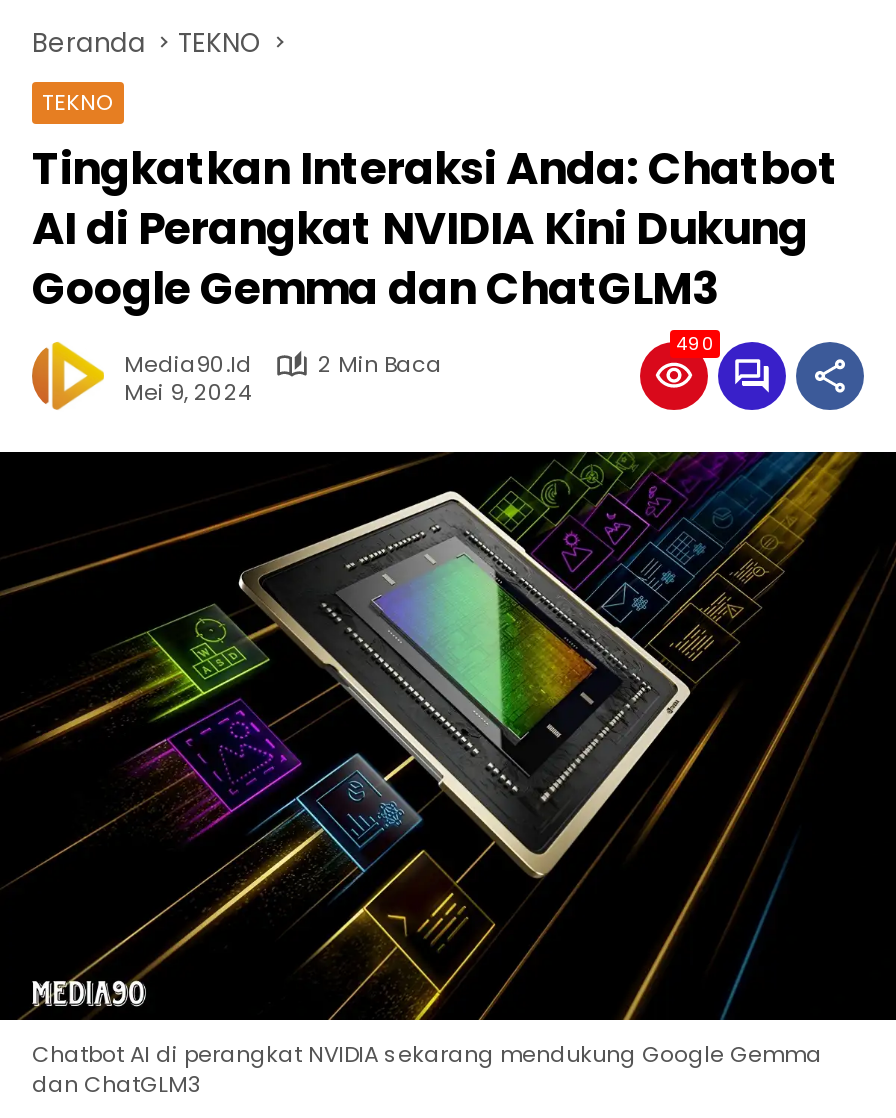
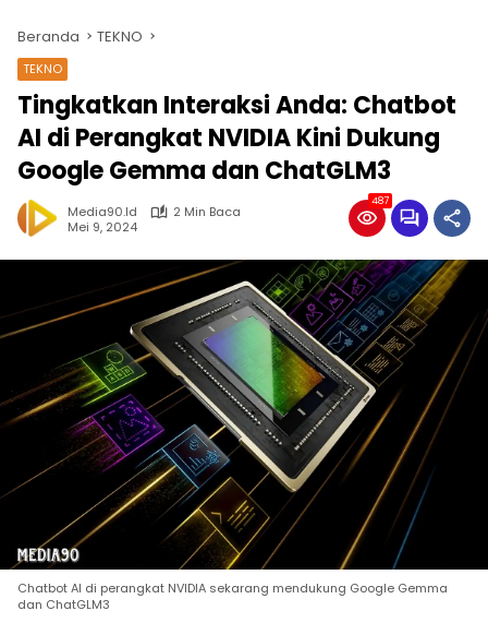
- 490
+ 487
